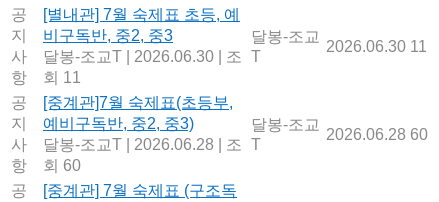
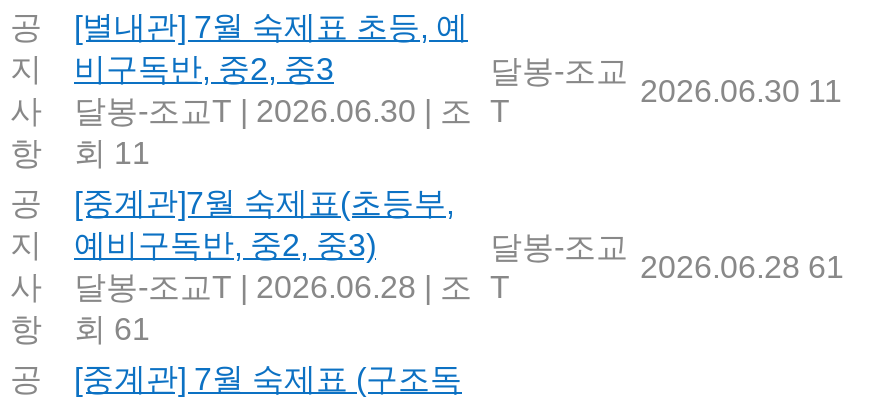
- 2026.06.28 60
+ 2026.06.28 61

- 항 회 60
+ 항 회 61
